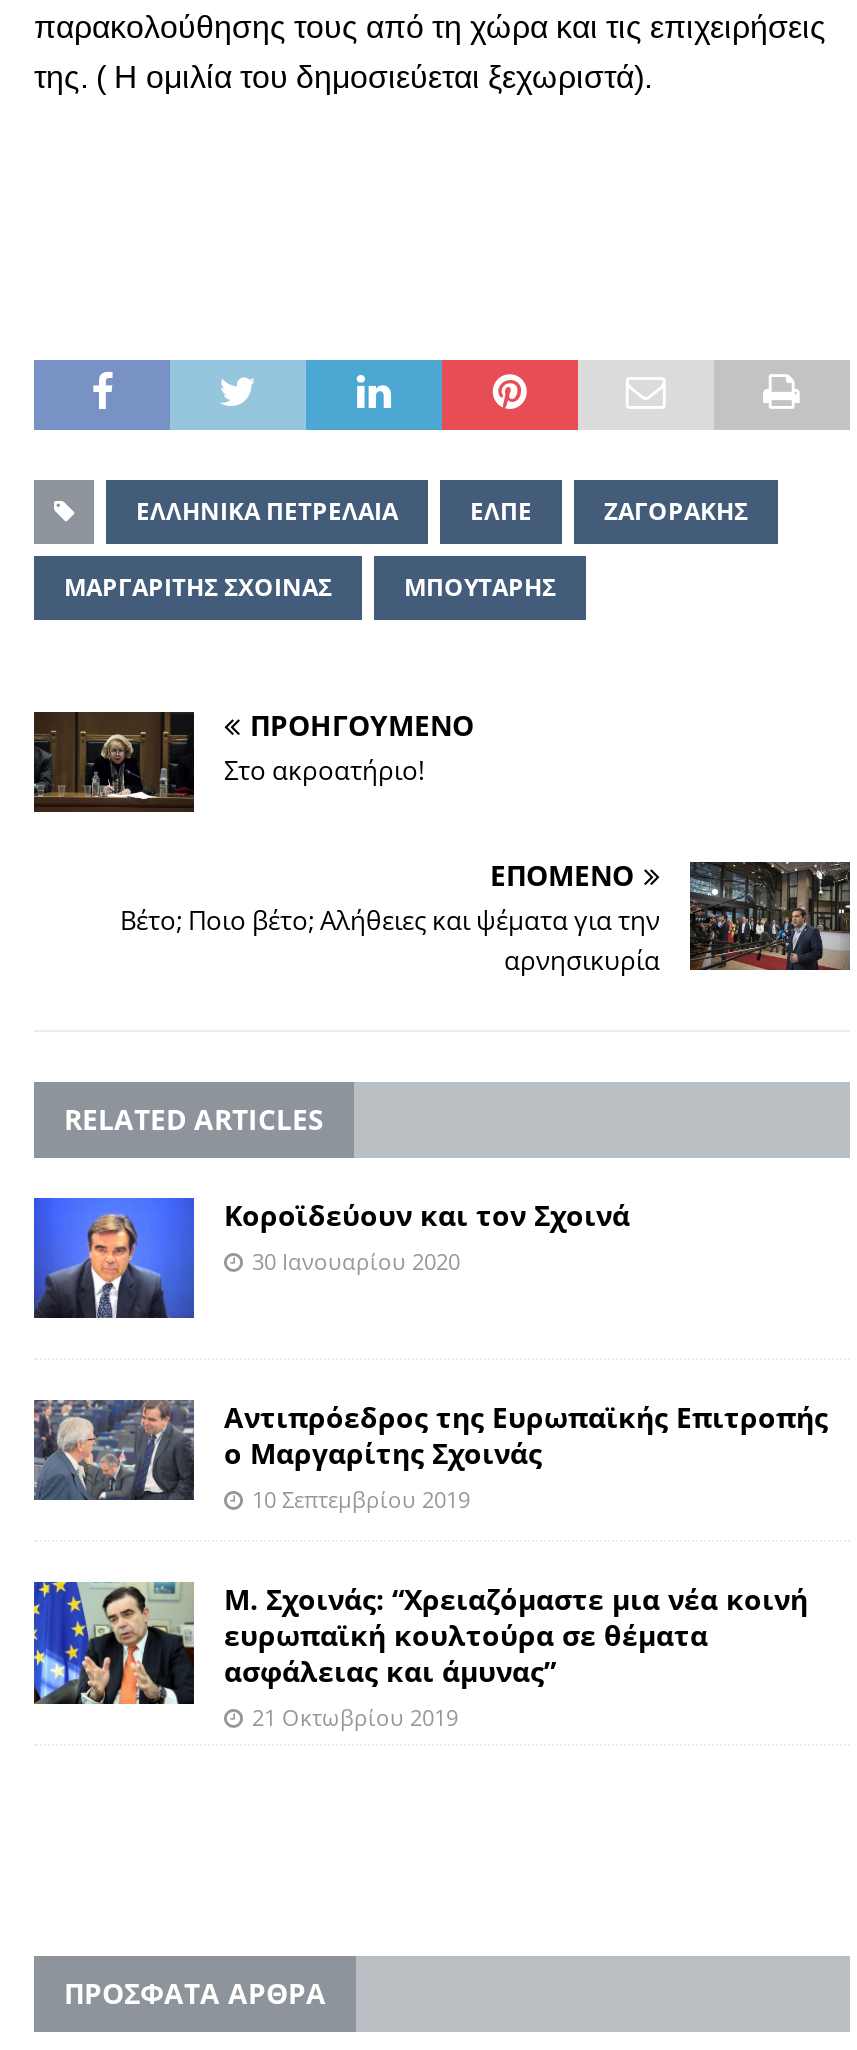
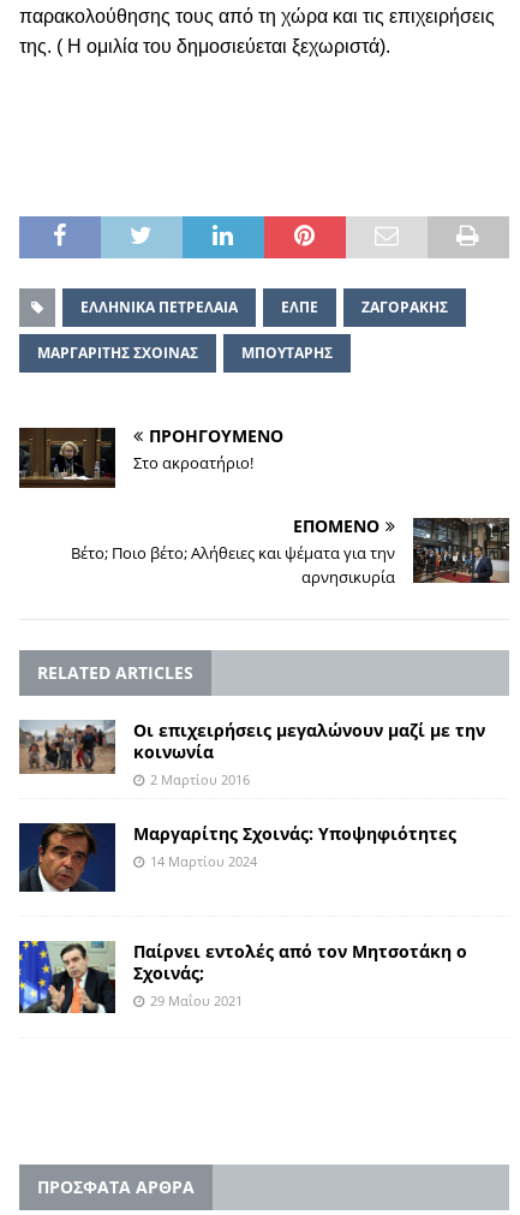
- [image]
- Κοροϊδεύουν και τον Σχοινά
- 30 Ιανουαρίου 2020
+ [image]
+ Οι επιχειρήσεις μεγαλώνουν μαζί με την
+ κοινωνία
+ 2 Μαρτίου 2016

- [image]
- Αντιπρόεδρος της Ευρωπαϊκής Επιτροπής
- ο Μαργαρίτης Σχοινάς
- 10 Σεπτεμβρίου 2019
+ [image]
+ Μαργαρίτης Σχοινάς: Υποψηφιότητες
+ 14 Μαρτίου 2024

- Μ. Σχοινάς: “Χρειαζόμαστε μια νέα κοινή
- ευρωπαϊκή κουλτούρα σε θέματα
- ασφάλειας και άμυνας”
- 21 Οκτωβρίου 2019
+ Παίρνει εντολές από τον Μητσοτάκη ο
+ Σχοινάς;
+ 29 Μαΐου 2021
